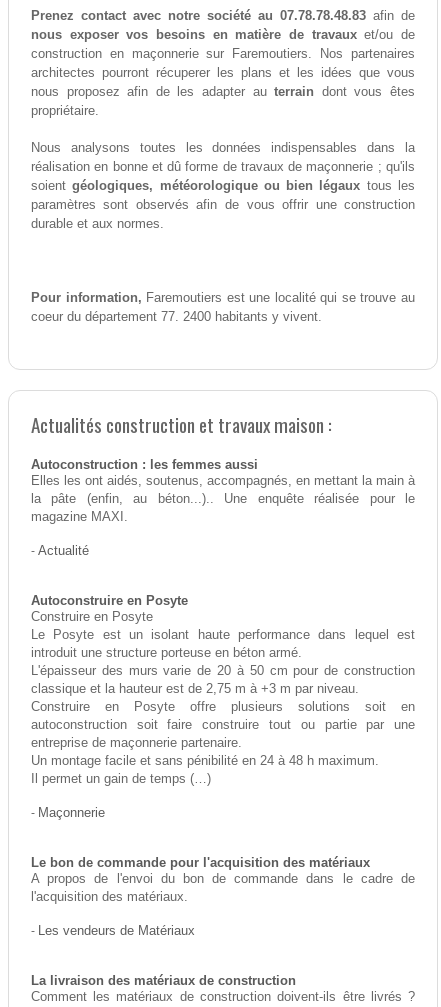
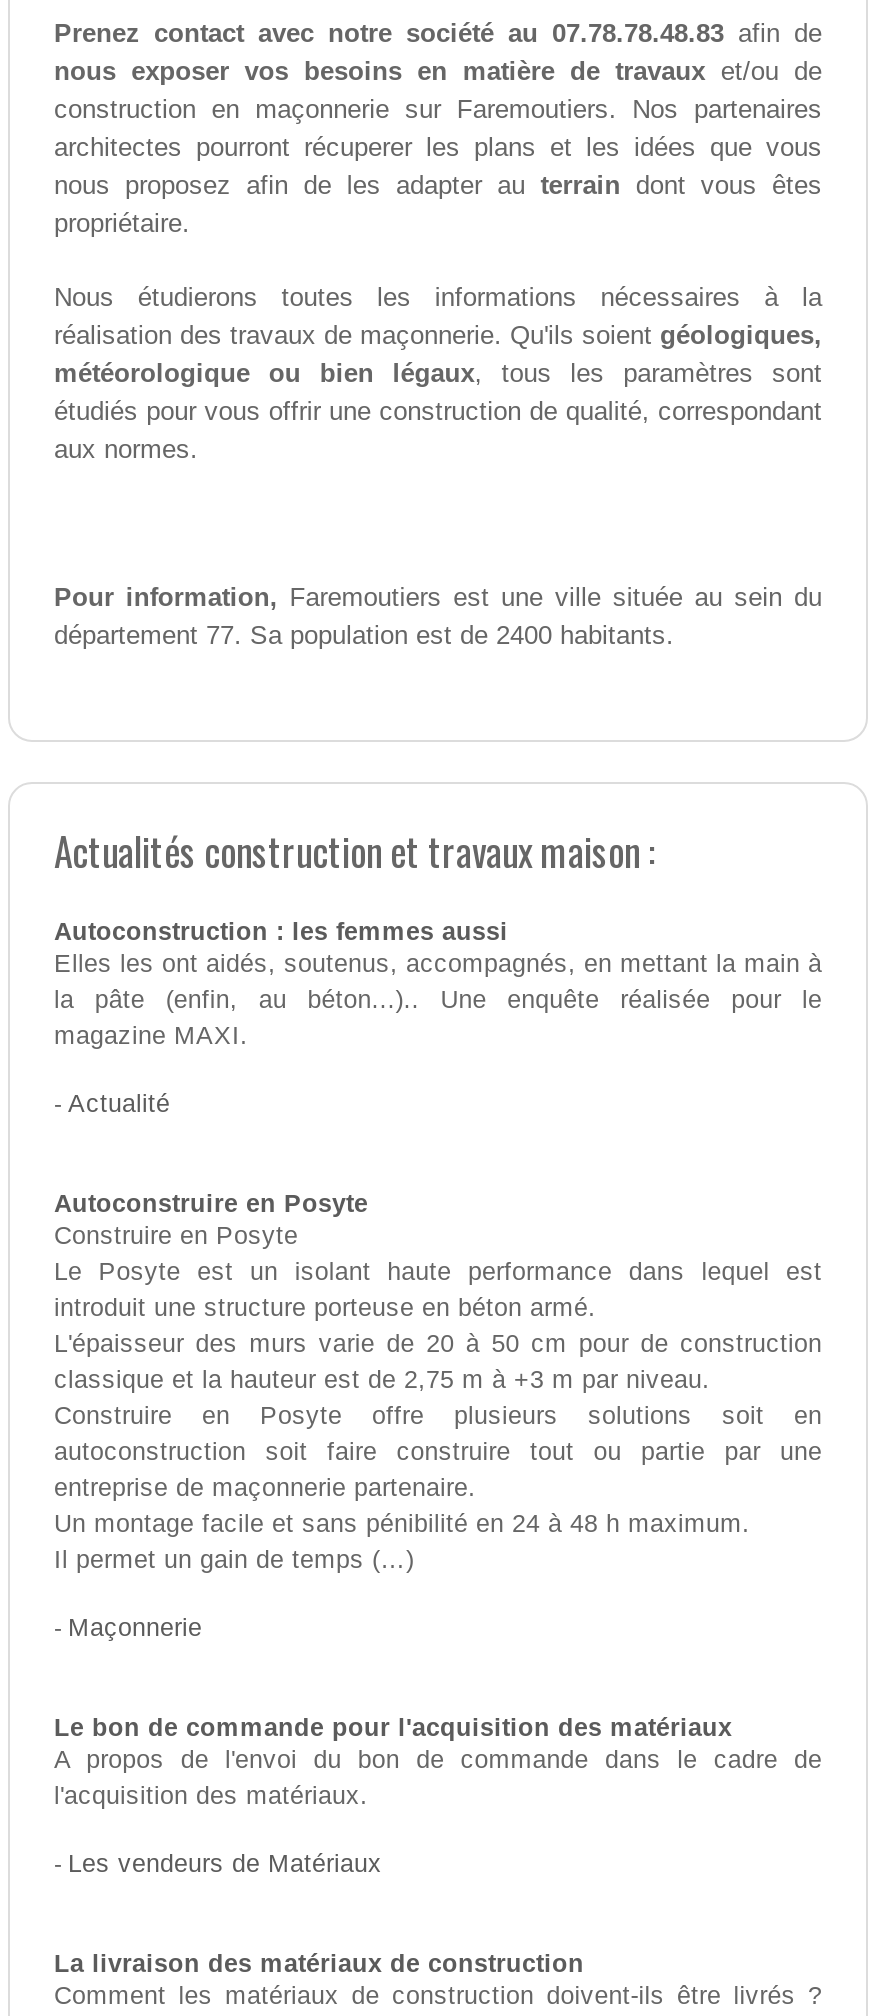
- Nous analysons toutes les données indispensables dans la
- réalisation en bonne et dû forme de travaux de maçonnerie ; qu'ils
- soient géologiques, météorologique ou bien légaux tous les
- paramètres sont observés afin de vous offrir une construction
- durable et aux normes.
+ Nous étudierons toutes les informations nécessaires à la
+ réalisation des travaux de maçonnerie. Qu'ils soient géologiques,
+ météorologique ou bien légaux, tous les paramètres sont
+ étudiés pour vous offrir une construction de qualité, correspondant
+ aux normes.

- Pour information, Faremoutiers est une localité qui se trouve au
- coeur du département 77. 2400 habitants y vivent.
+ Pour information, Faremoutiers est une ville située au sein du
+ département 77. Sa population est de 2400 habitants.
